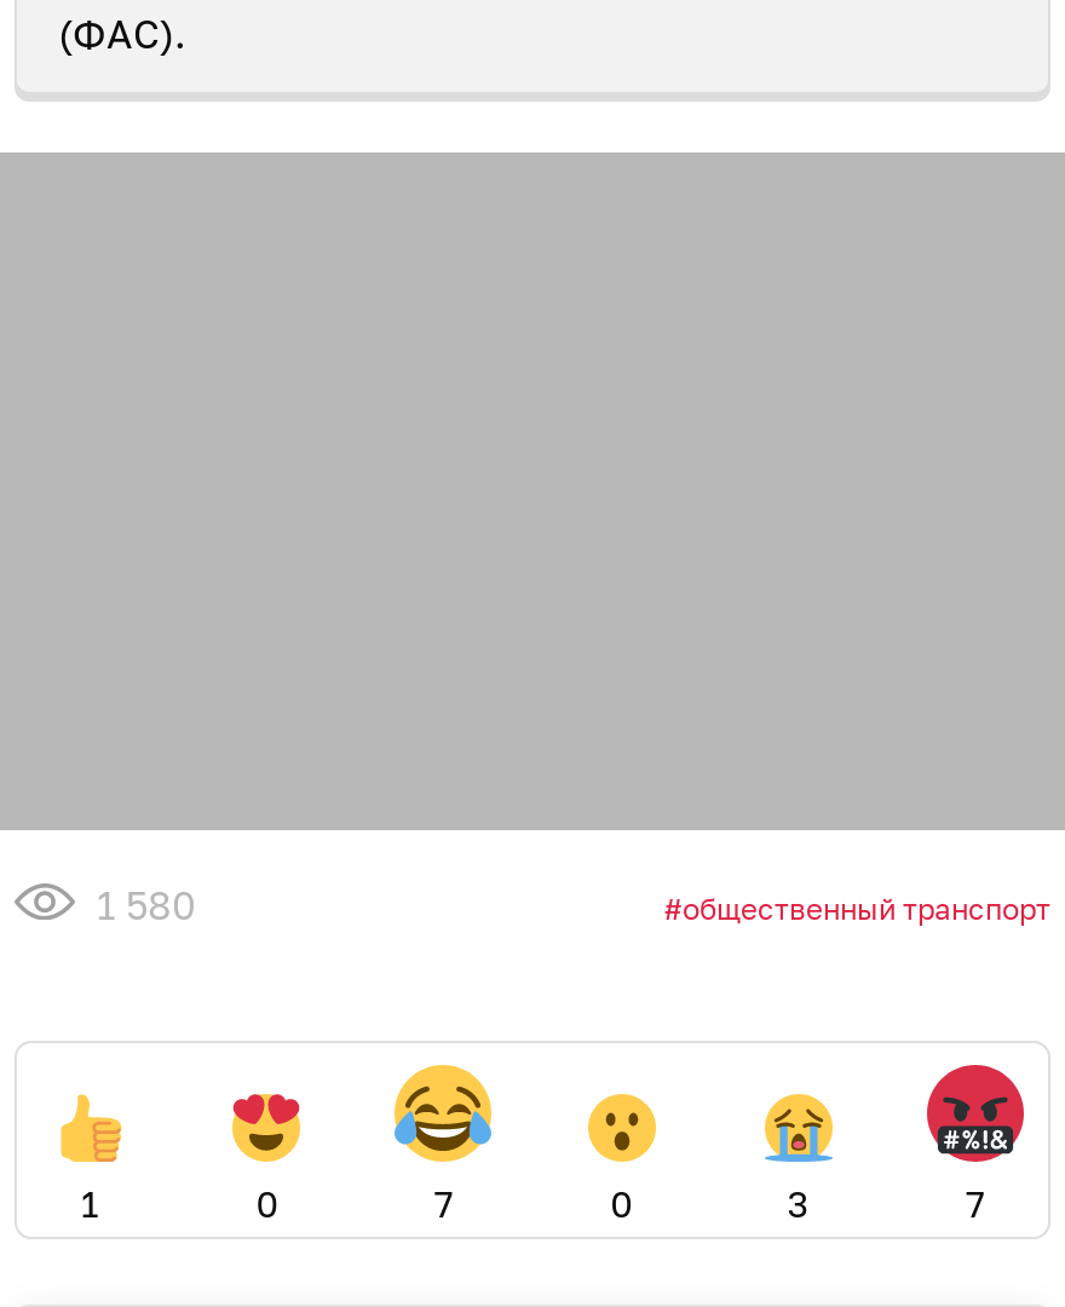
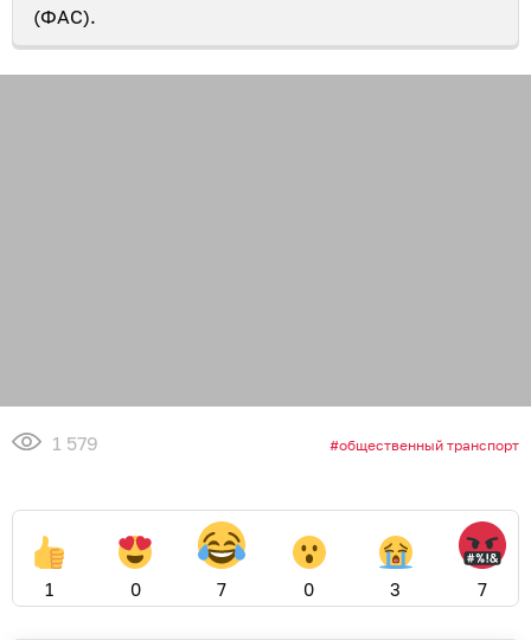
- 1 580
+ 1 579
